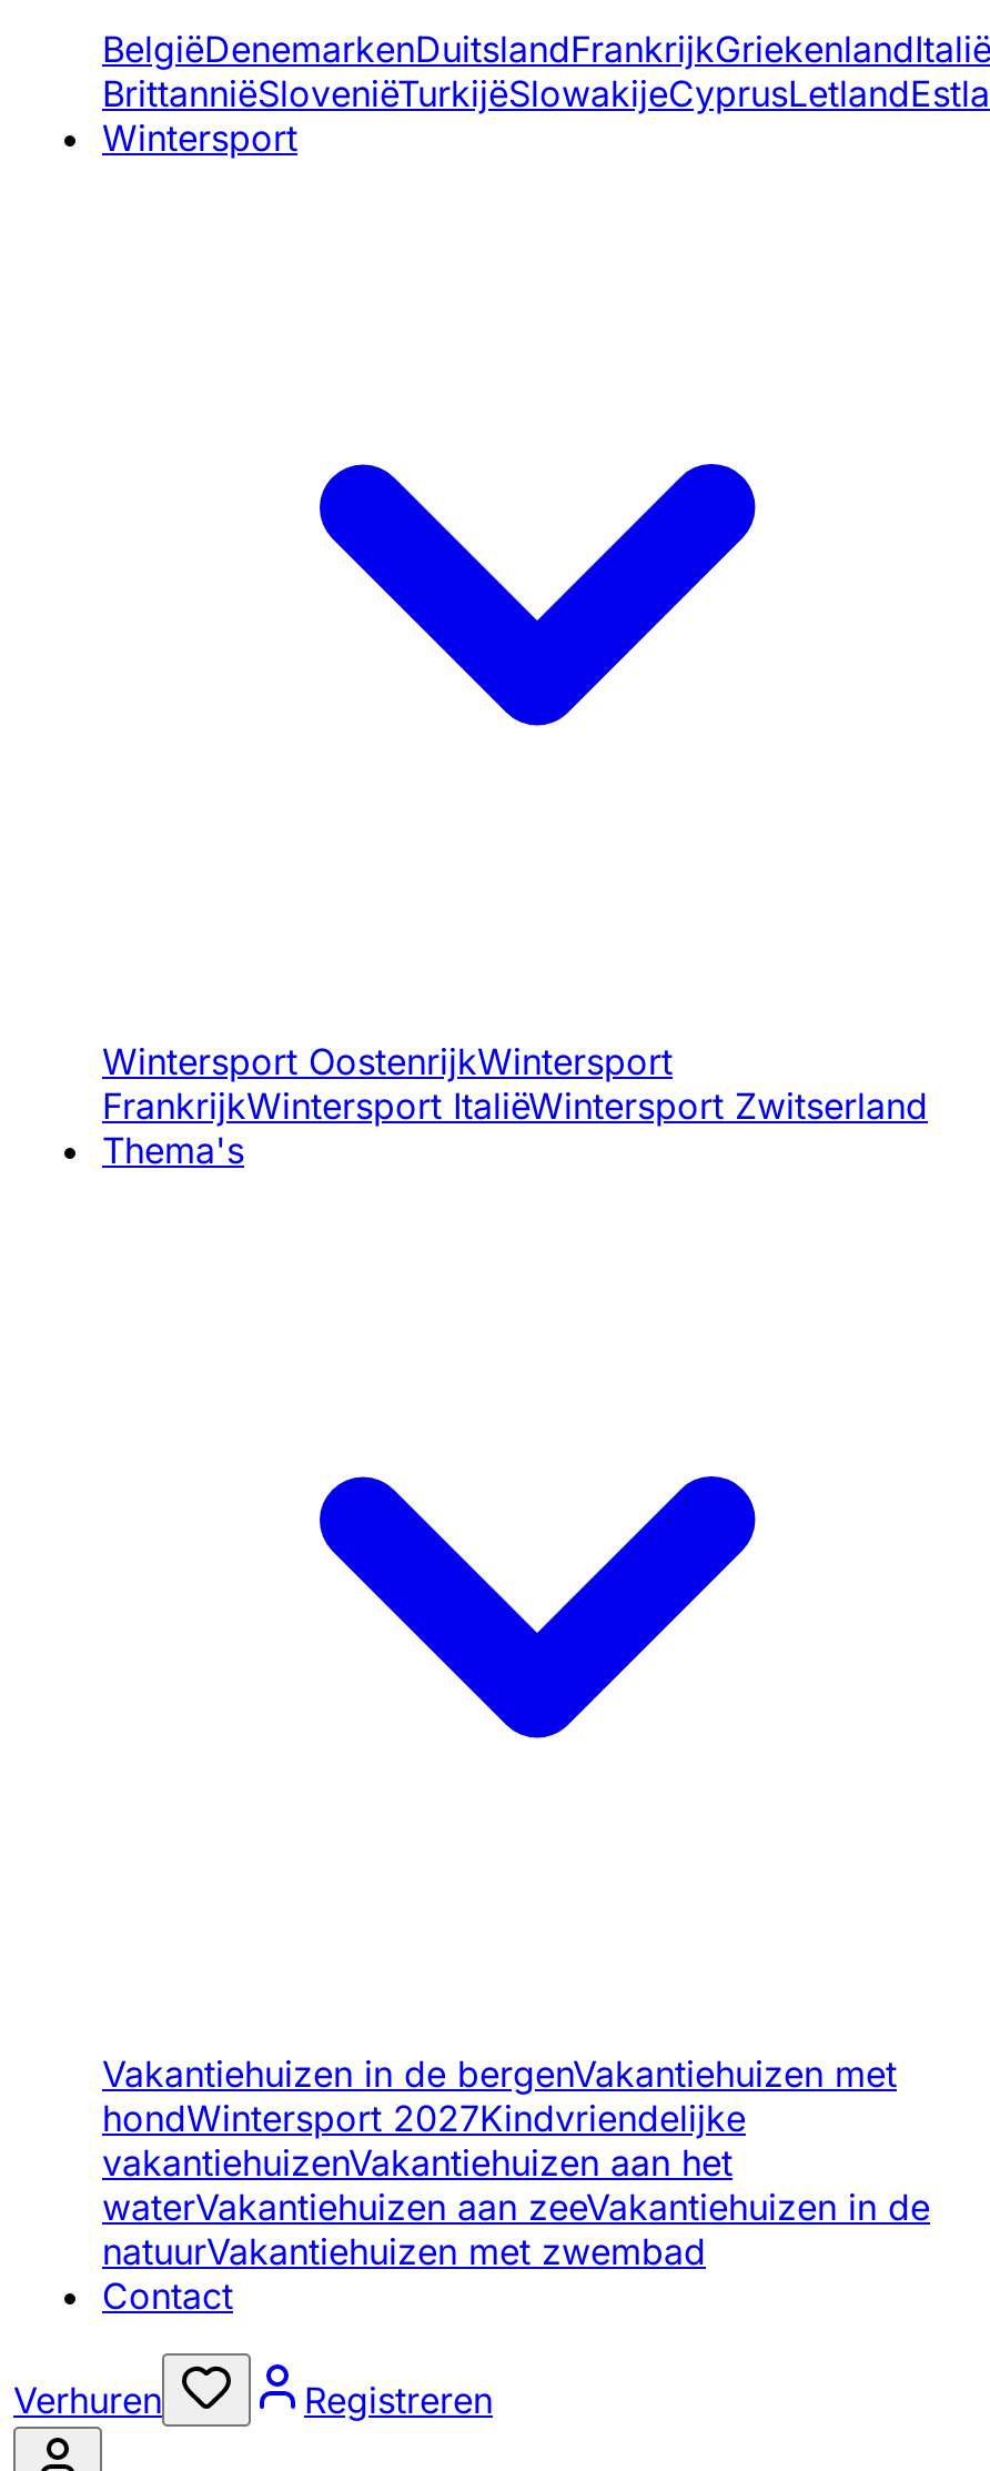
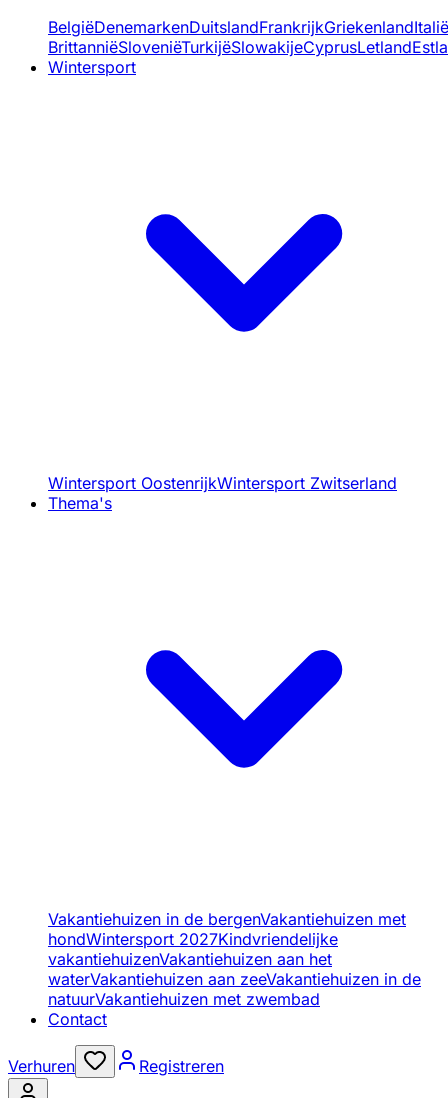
- Wintersport OostenrijkWintersport
- FrankrijkWintersport ItaliëWintersport Zwitserland
+ Wintersport OostenrijkWintersport Zwitserland
